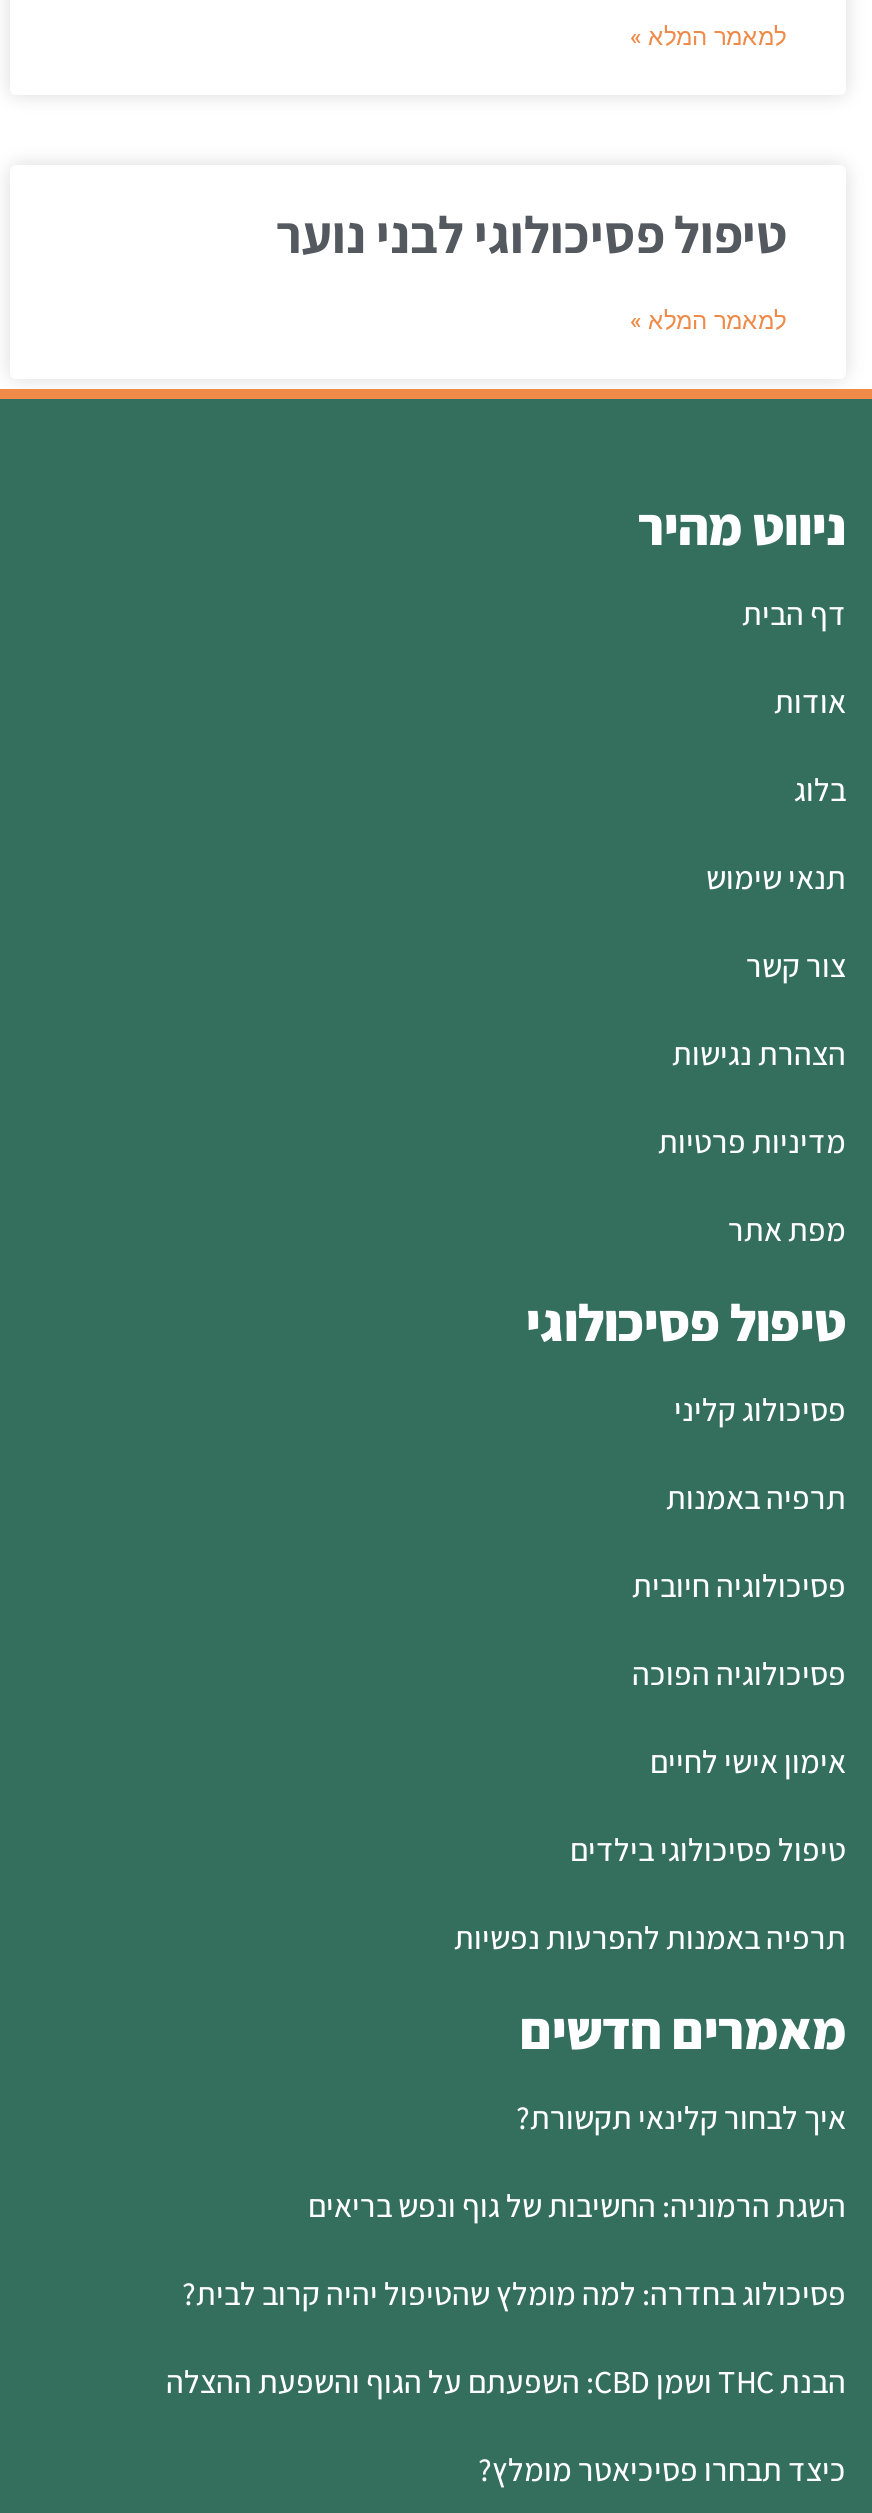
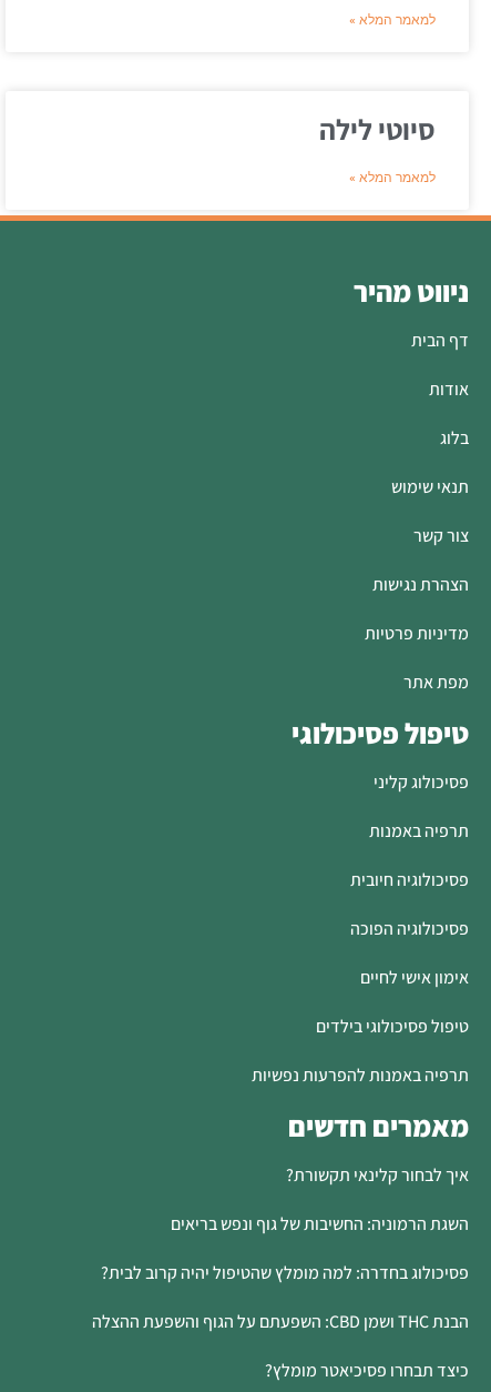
- טיפול פסיכולוגי לבני נוער
+ סיוטי לילה
